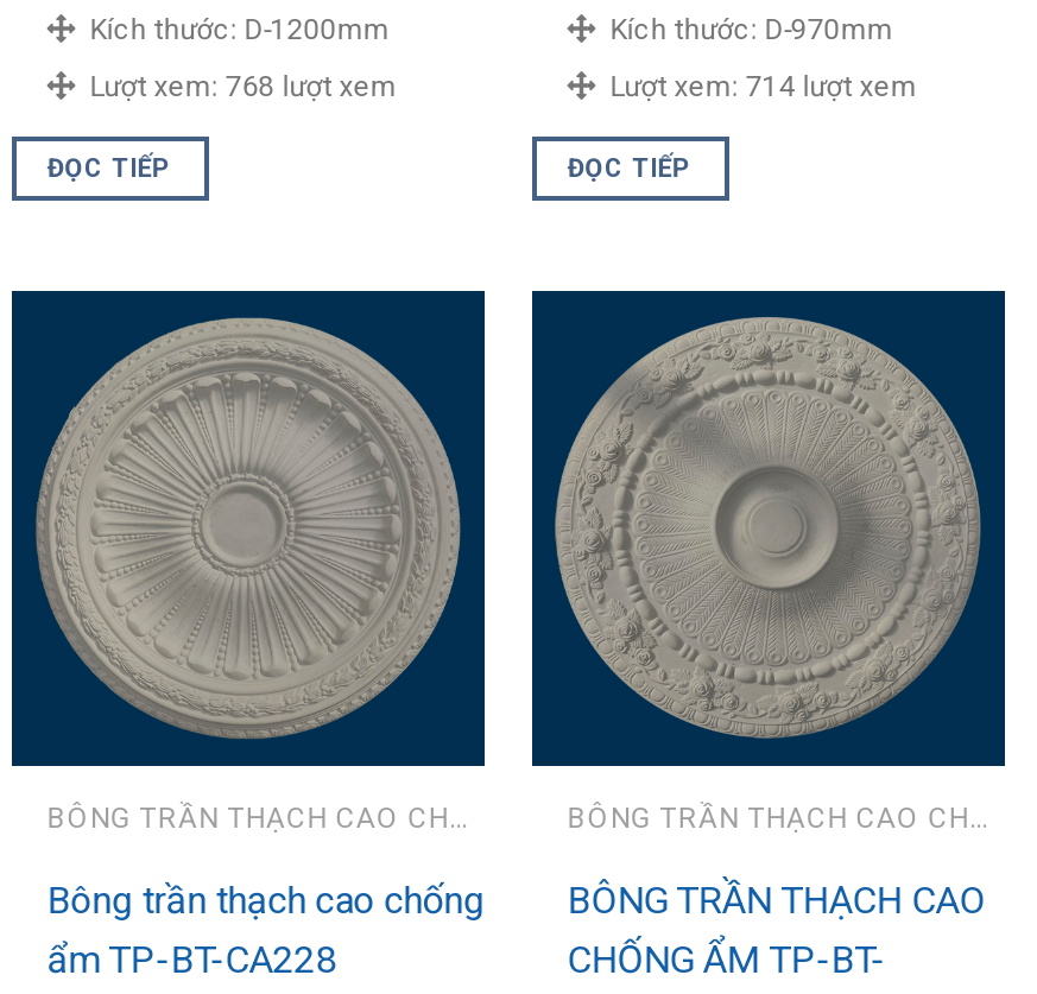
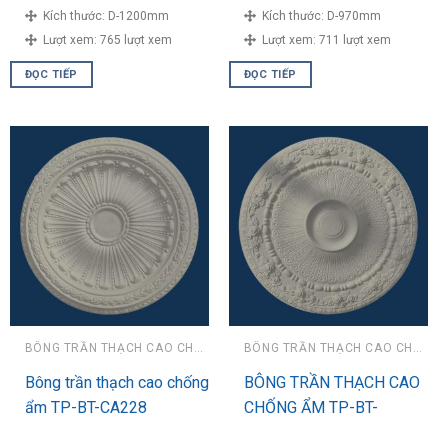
- Lượt xem: 768 lượt xem
+ Lượt xem: 765 lượt xem

- Lượt xem: 714 lượt xem
+ Lượt xem: 711 lượt xem
